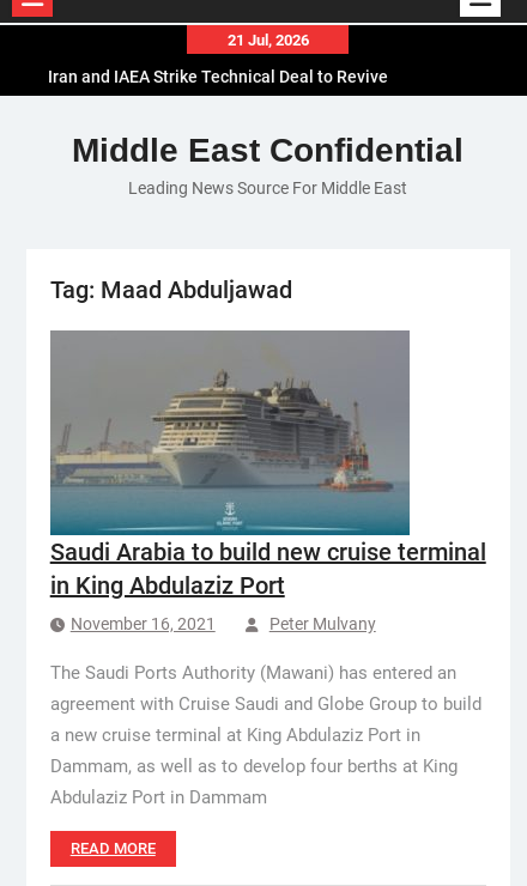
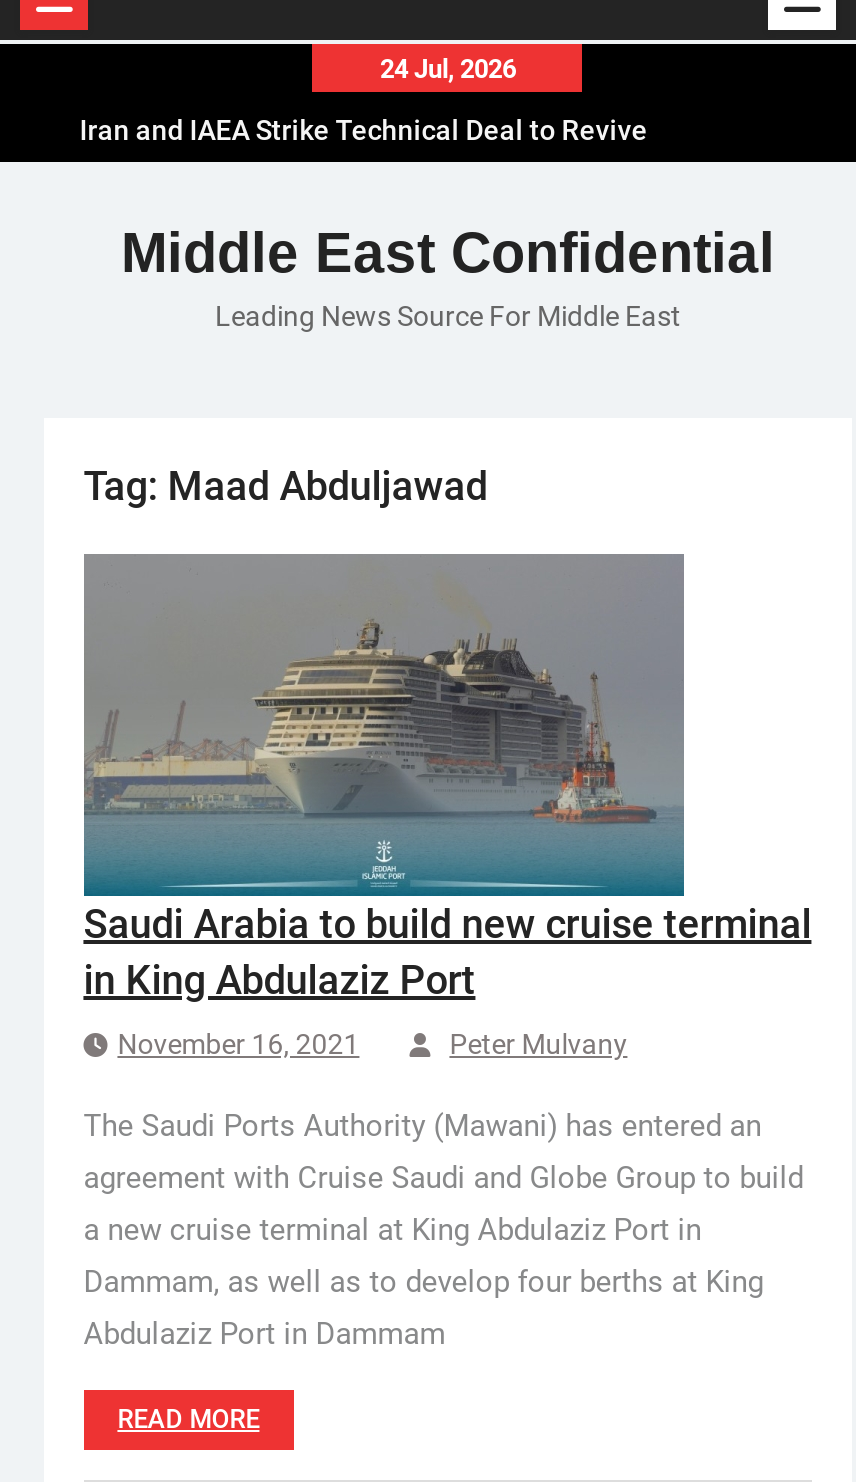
- 21 Jul, 2026
+ 24 Jul, 2026
